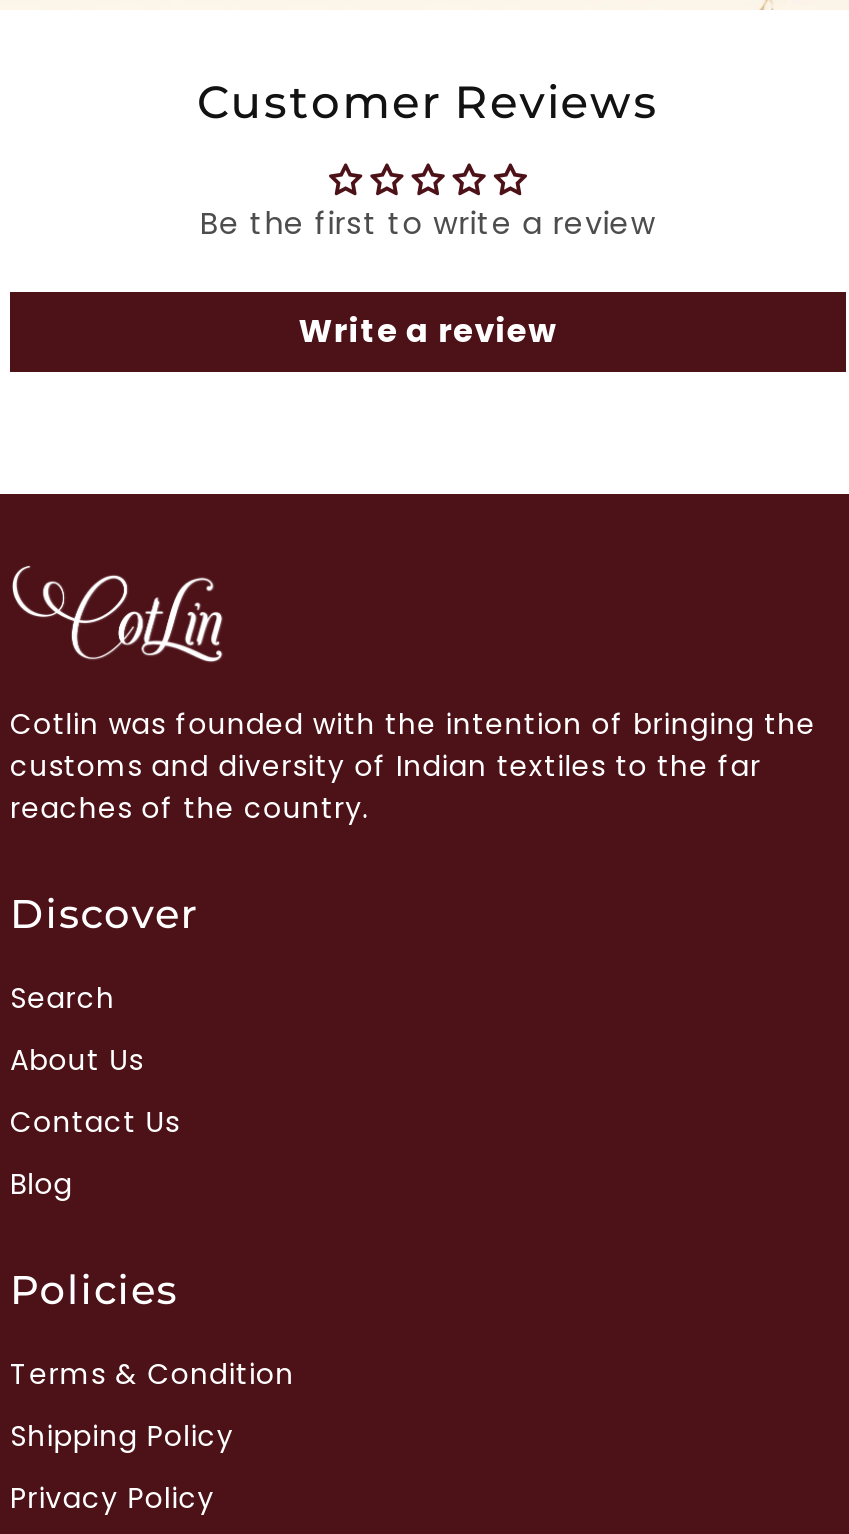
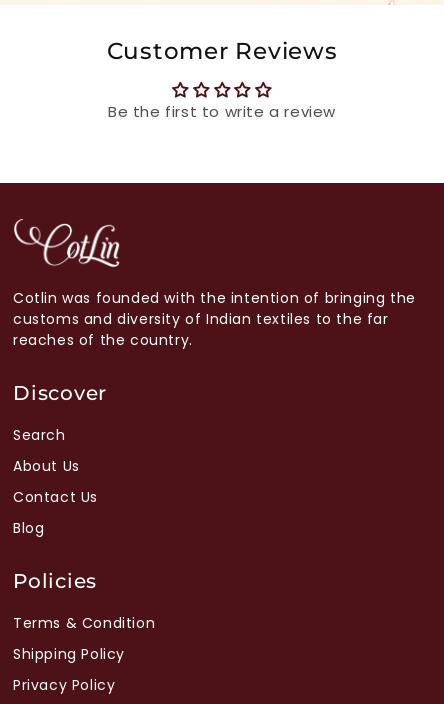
- Write a review
